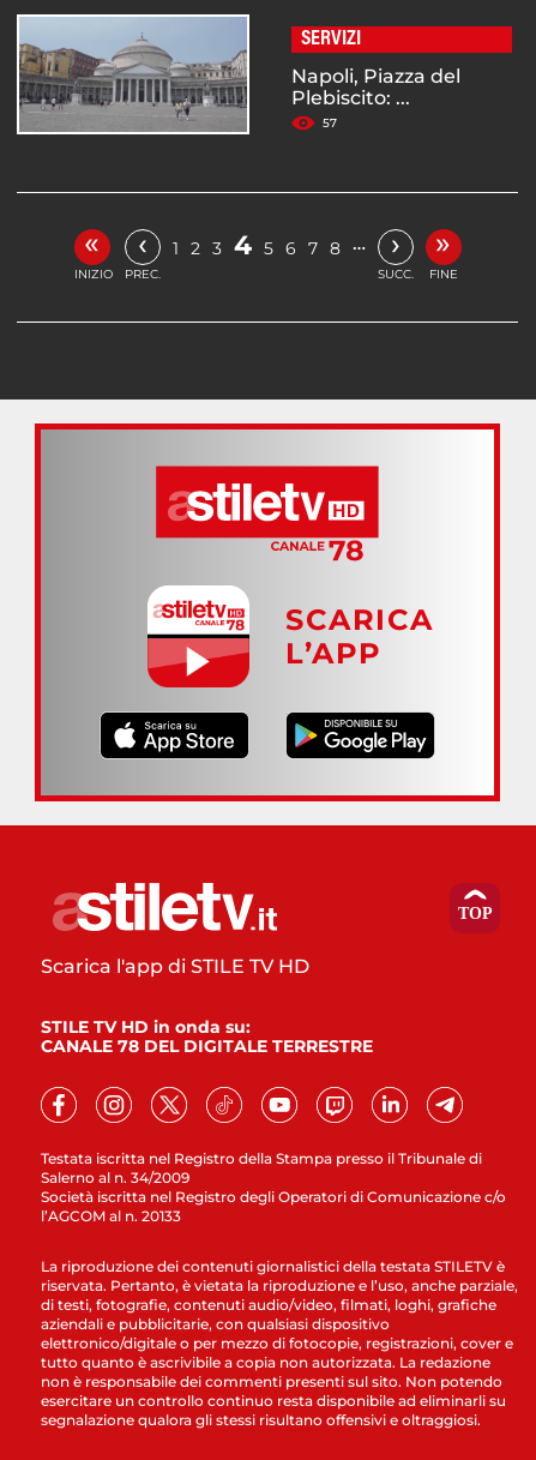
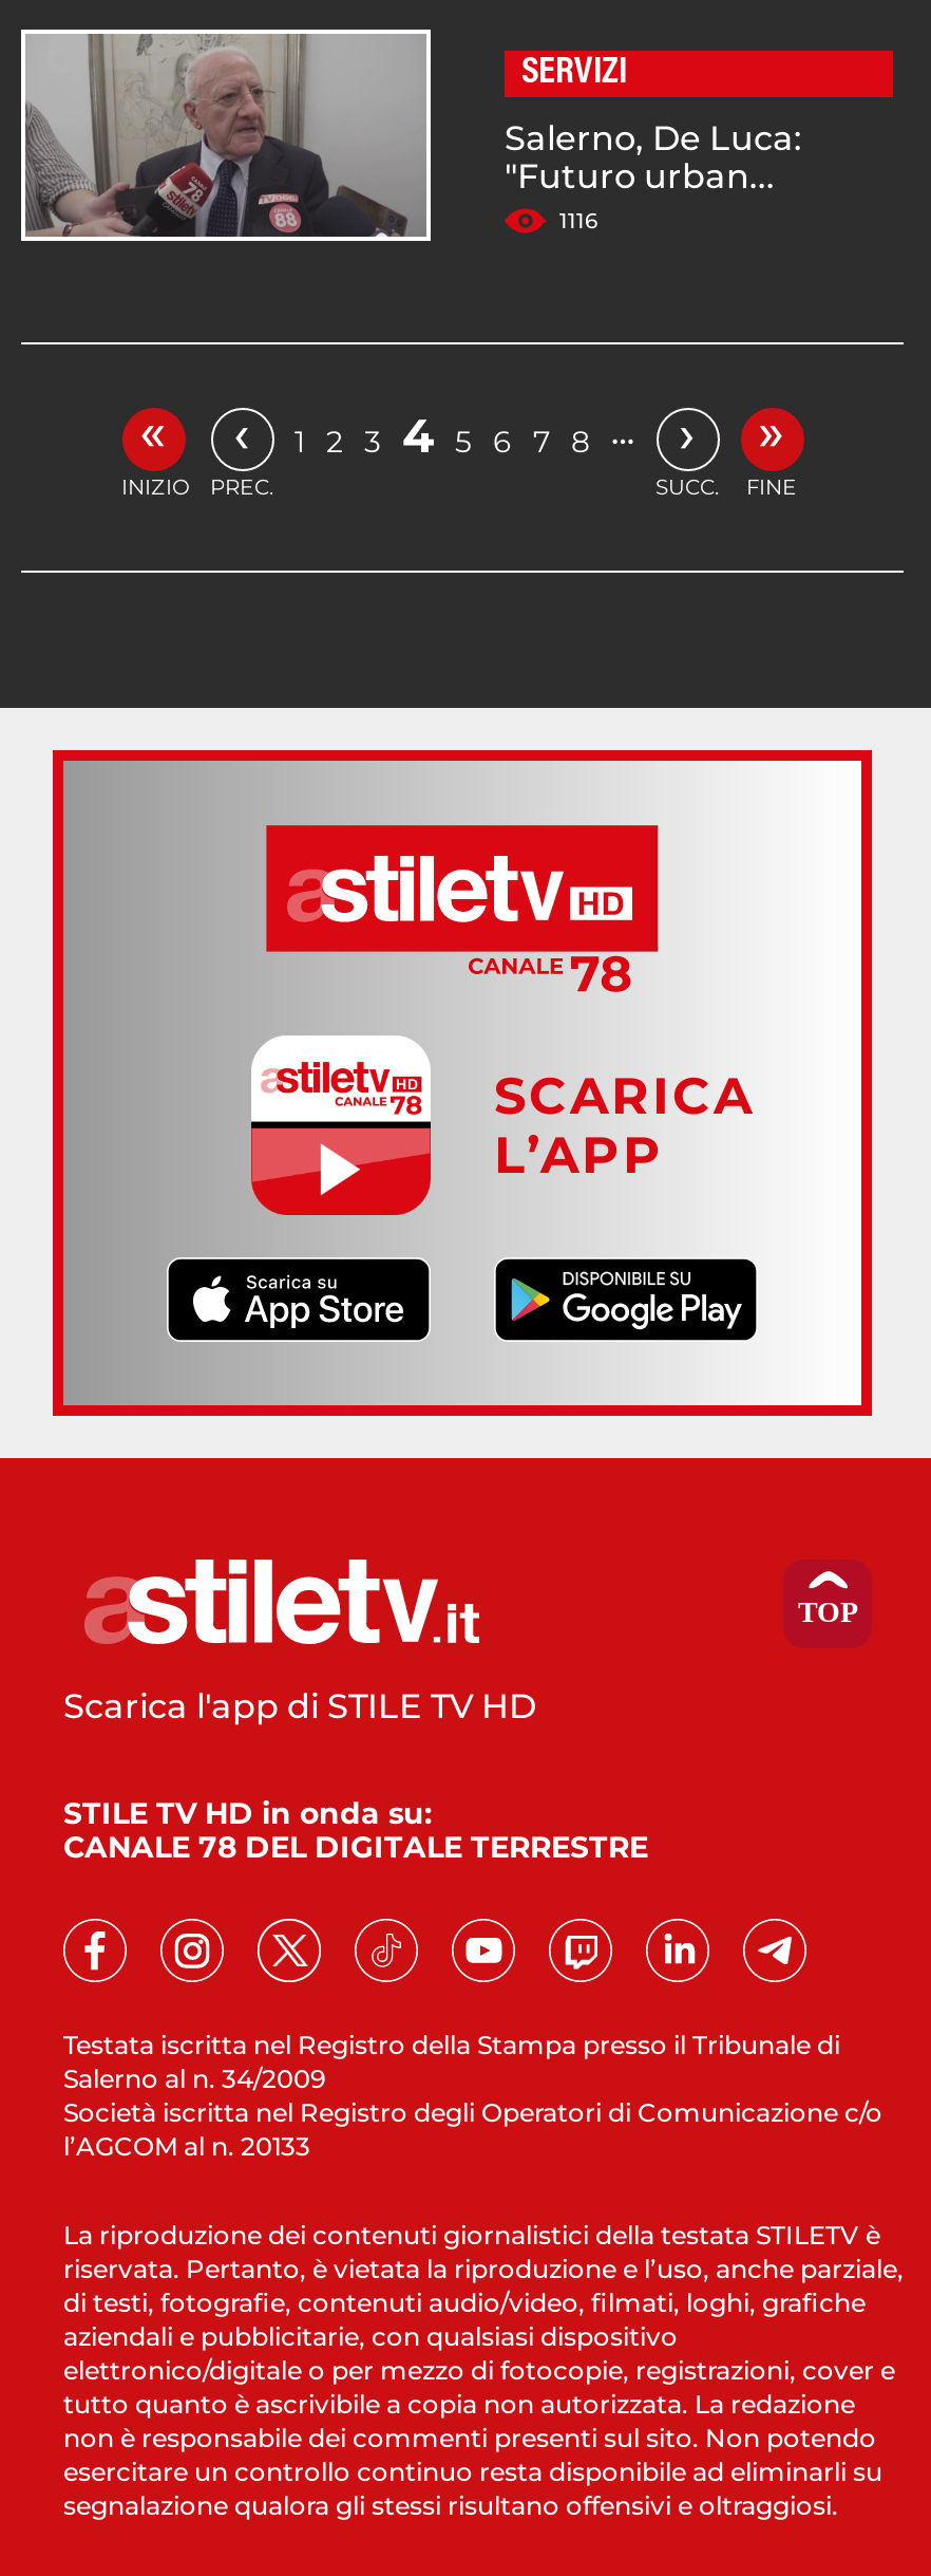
- [image]
- Napoli, Piazza del
- Plebiscito: ...
- 57
+ [image]
+ Salerno, De Luca:
+ "Futuro urban...
+ 1116
